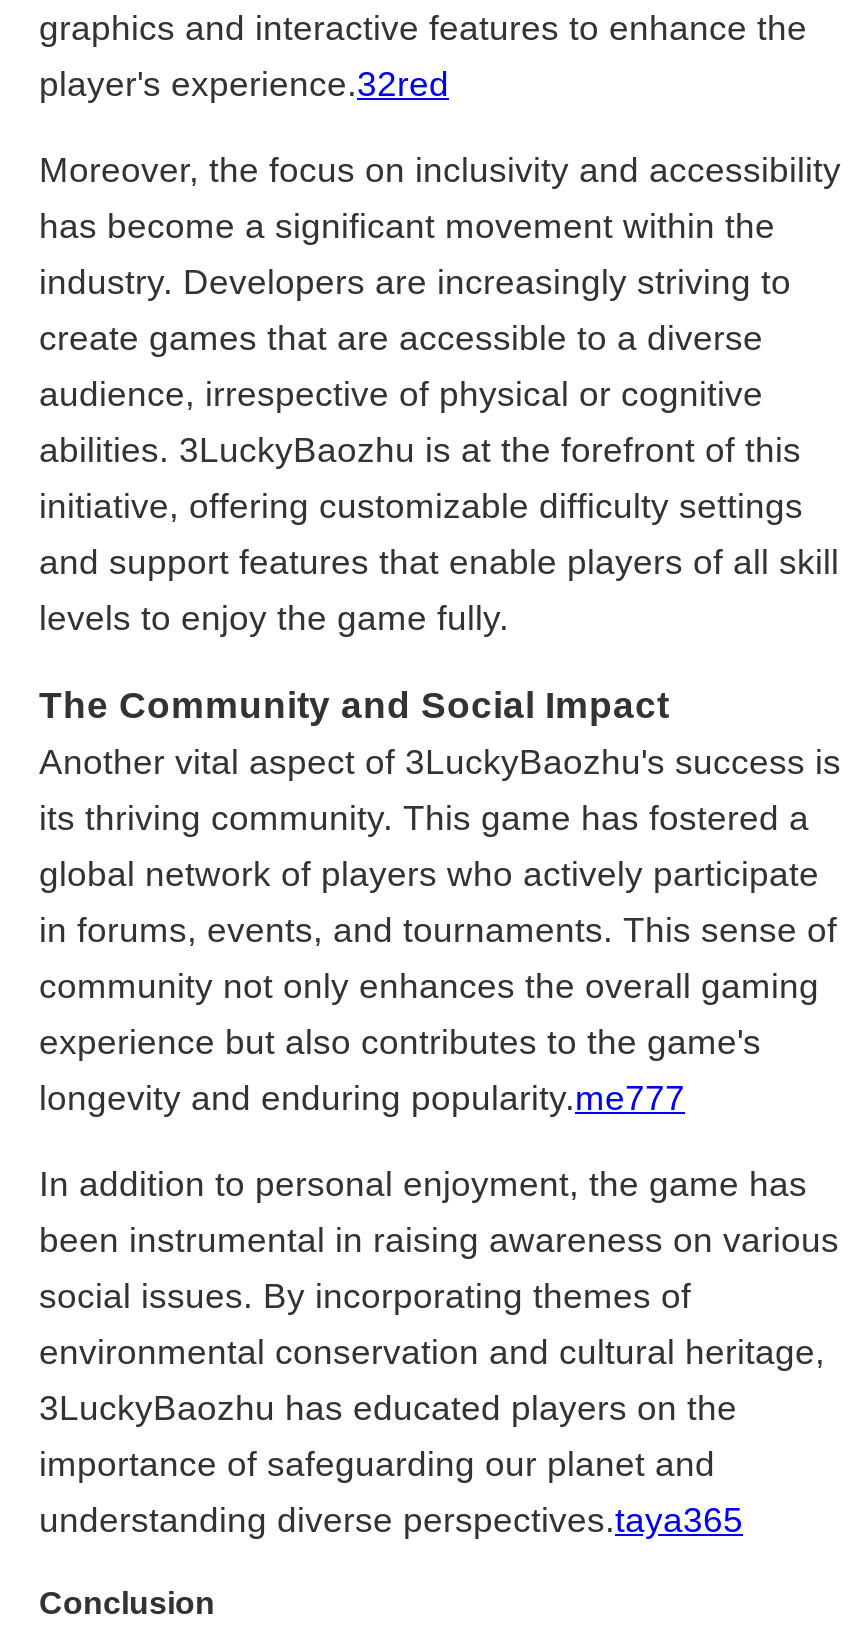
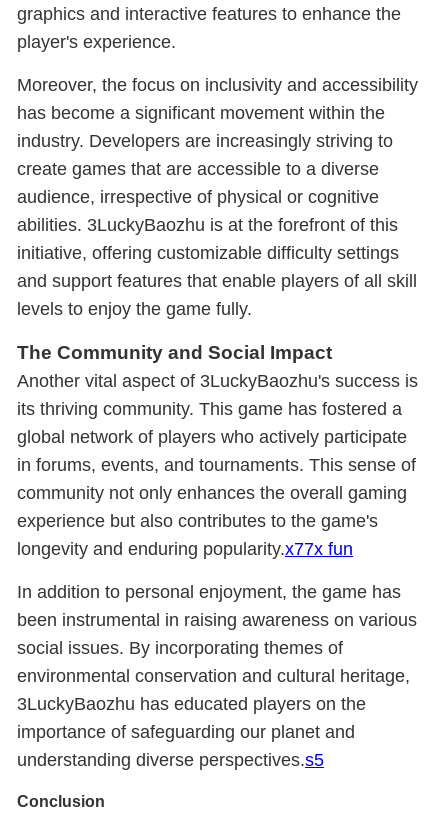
- player's experience.32red
+ player's experience.

- longevity and enduring popularity.me777
+ longevity and enduring popularity.x77x fun

- understanding diverse perspectives.taya365
+ understanding diverse perspectives.s5
